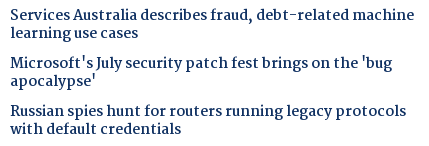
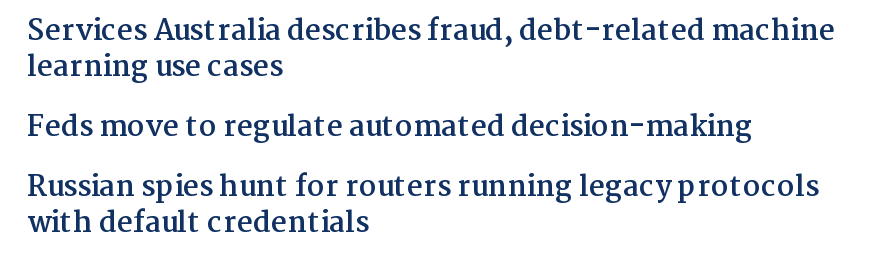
- Microsoft's July security patch fest brings on the 'bug
- apocalypse'
+ Feds move to regulate automated decision-making
